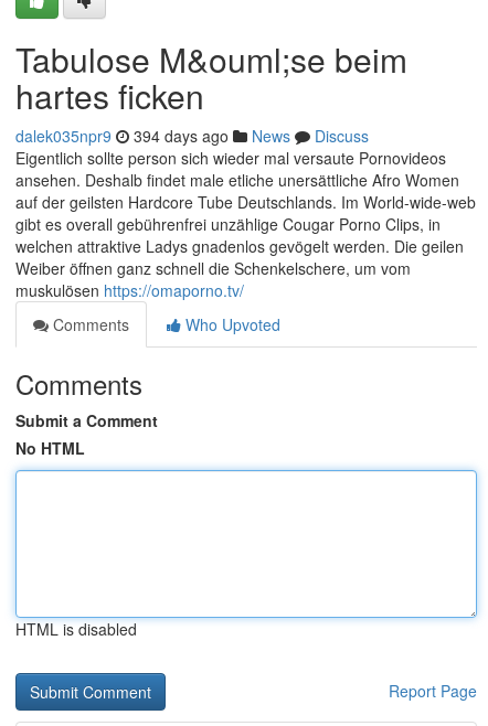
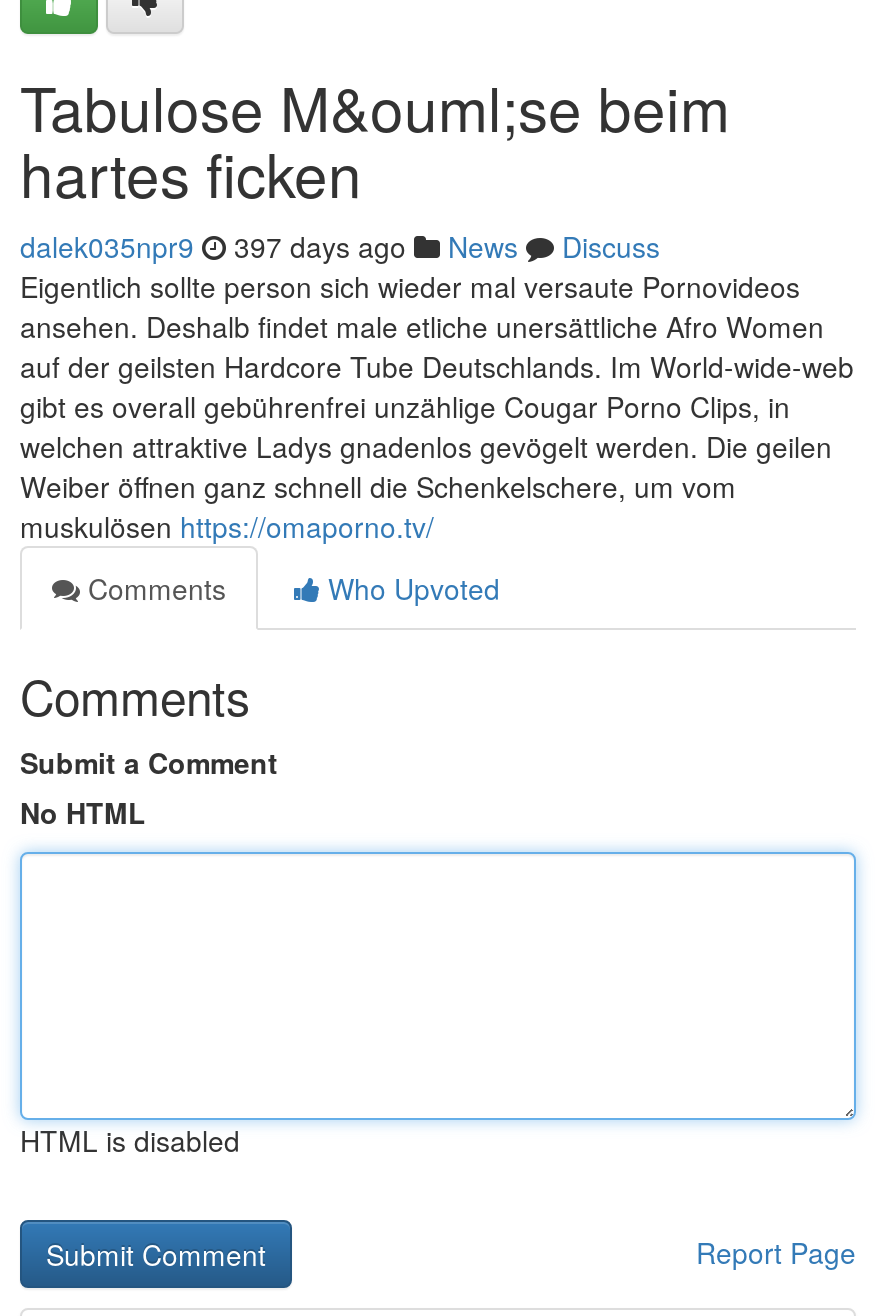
- dalek035npr9 394 days ago News Discuss
+ dalek035npr9 397 days ago News Discuss
